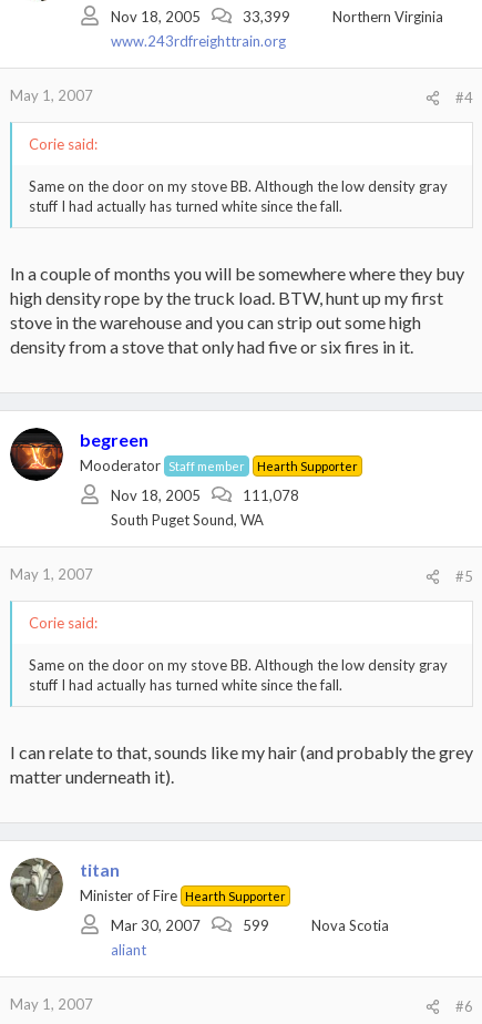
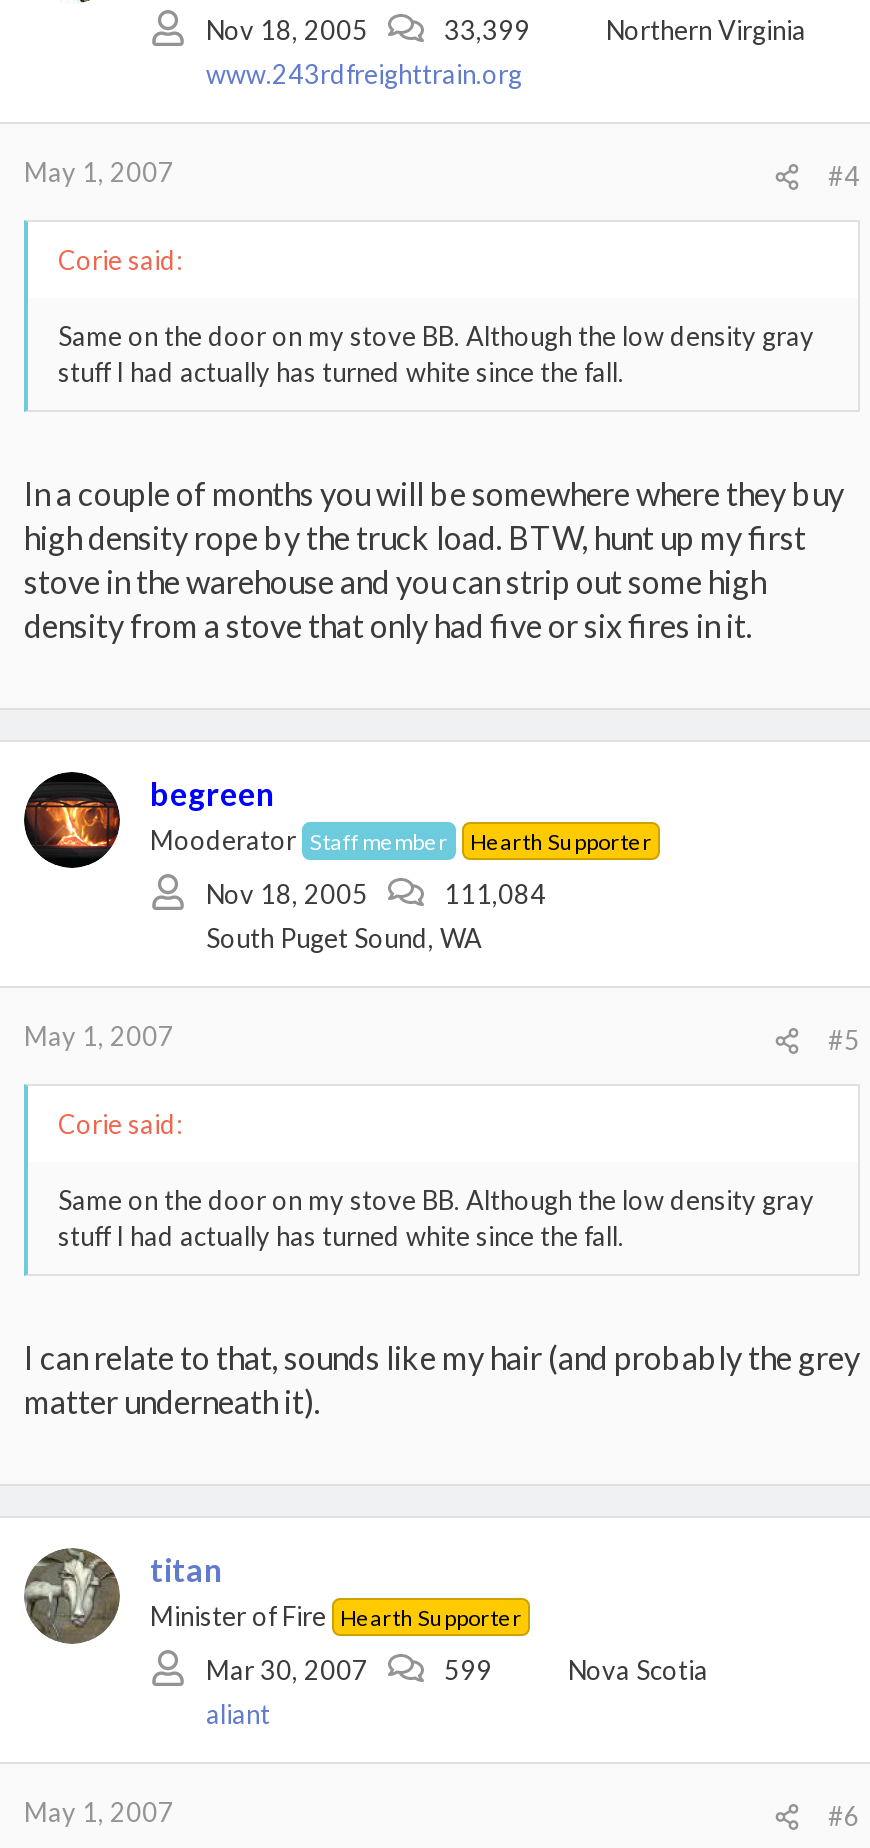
- 111,078
+ 111,084
